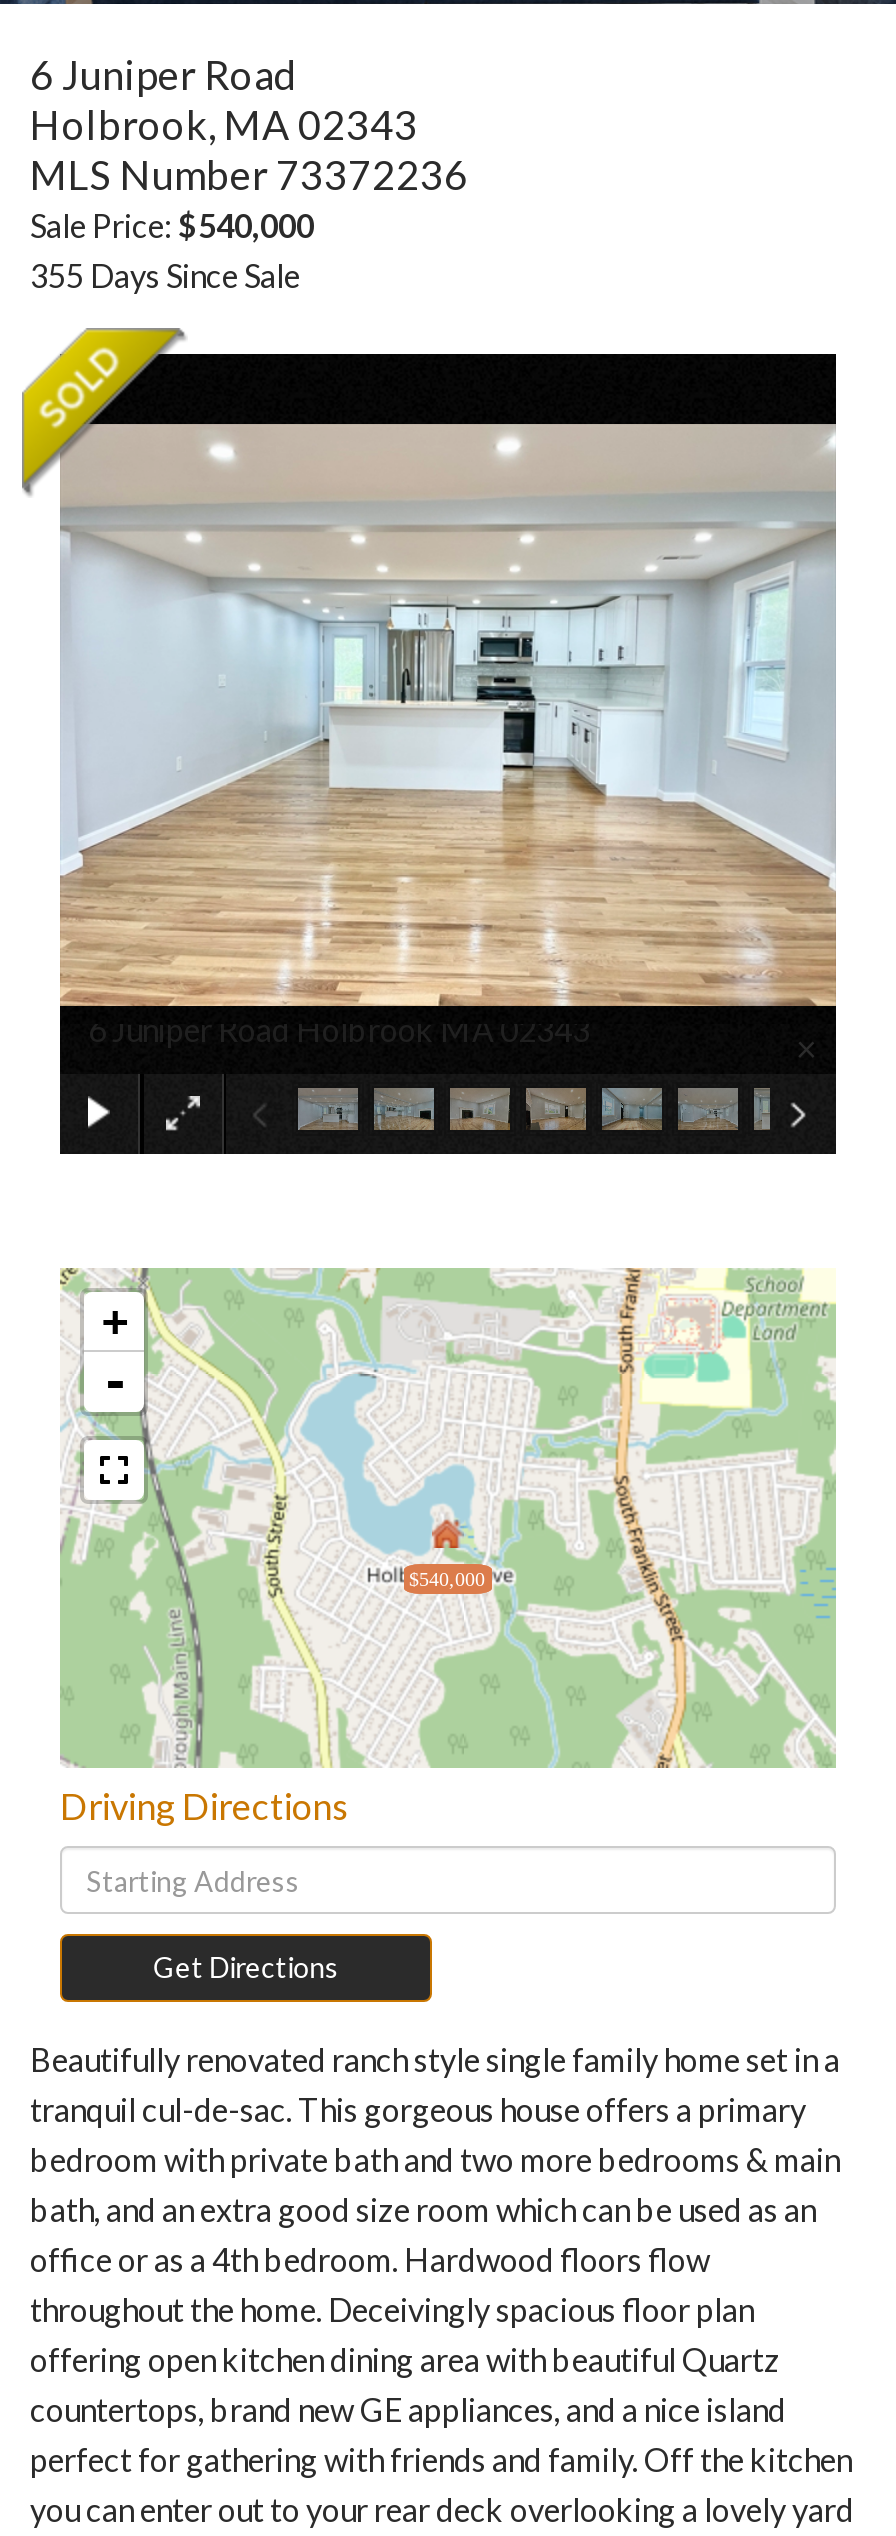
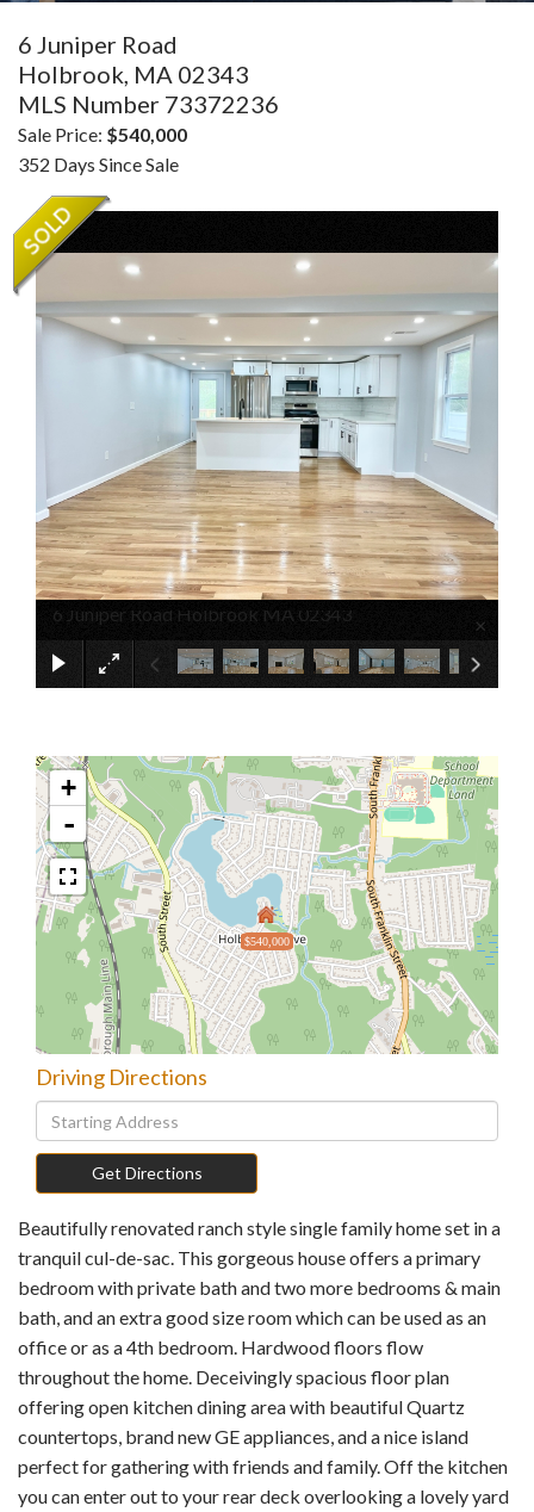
- 355 Days Since Sale
+ 352 Days Since Sale
